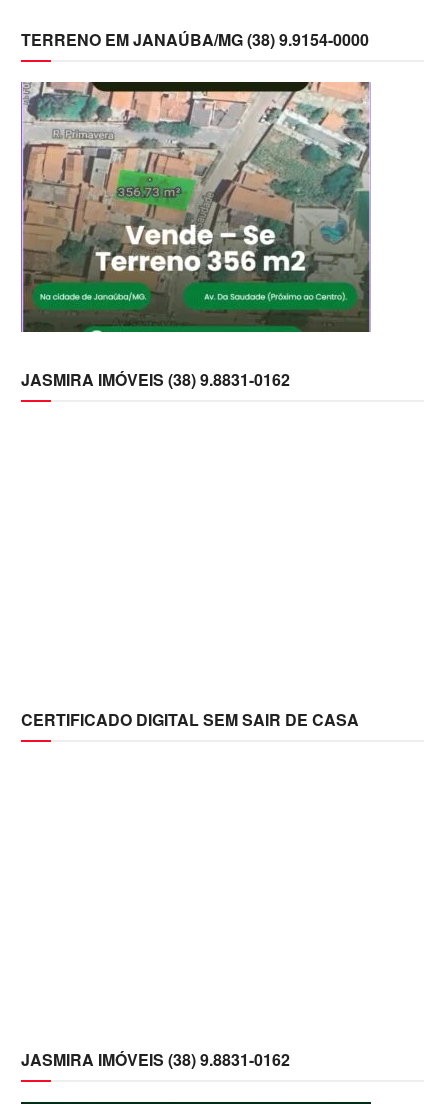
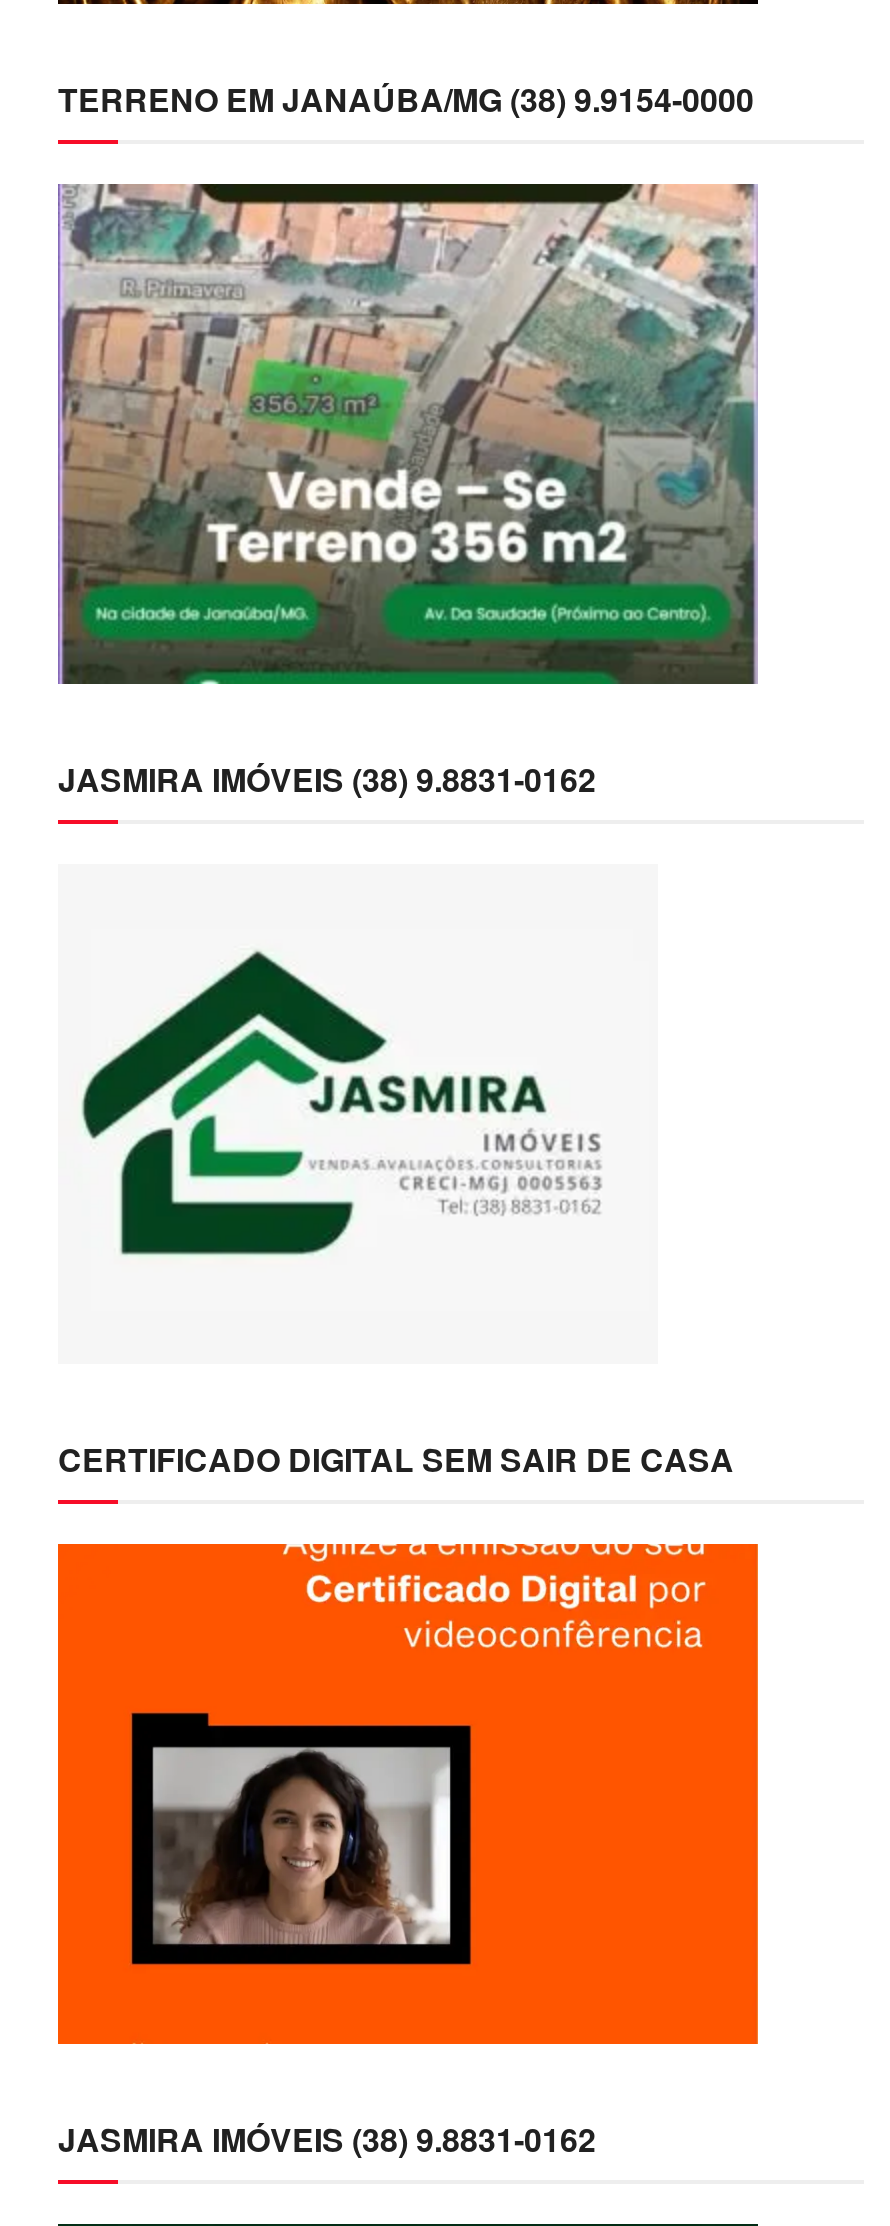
+ [image]

+ [image]
